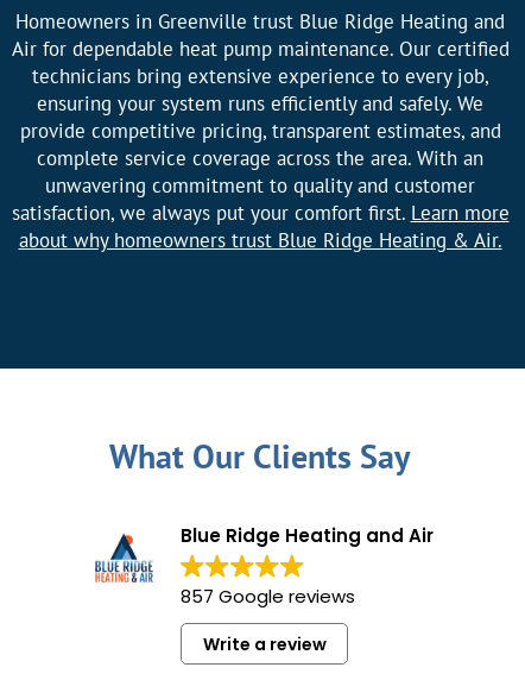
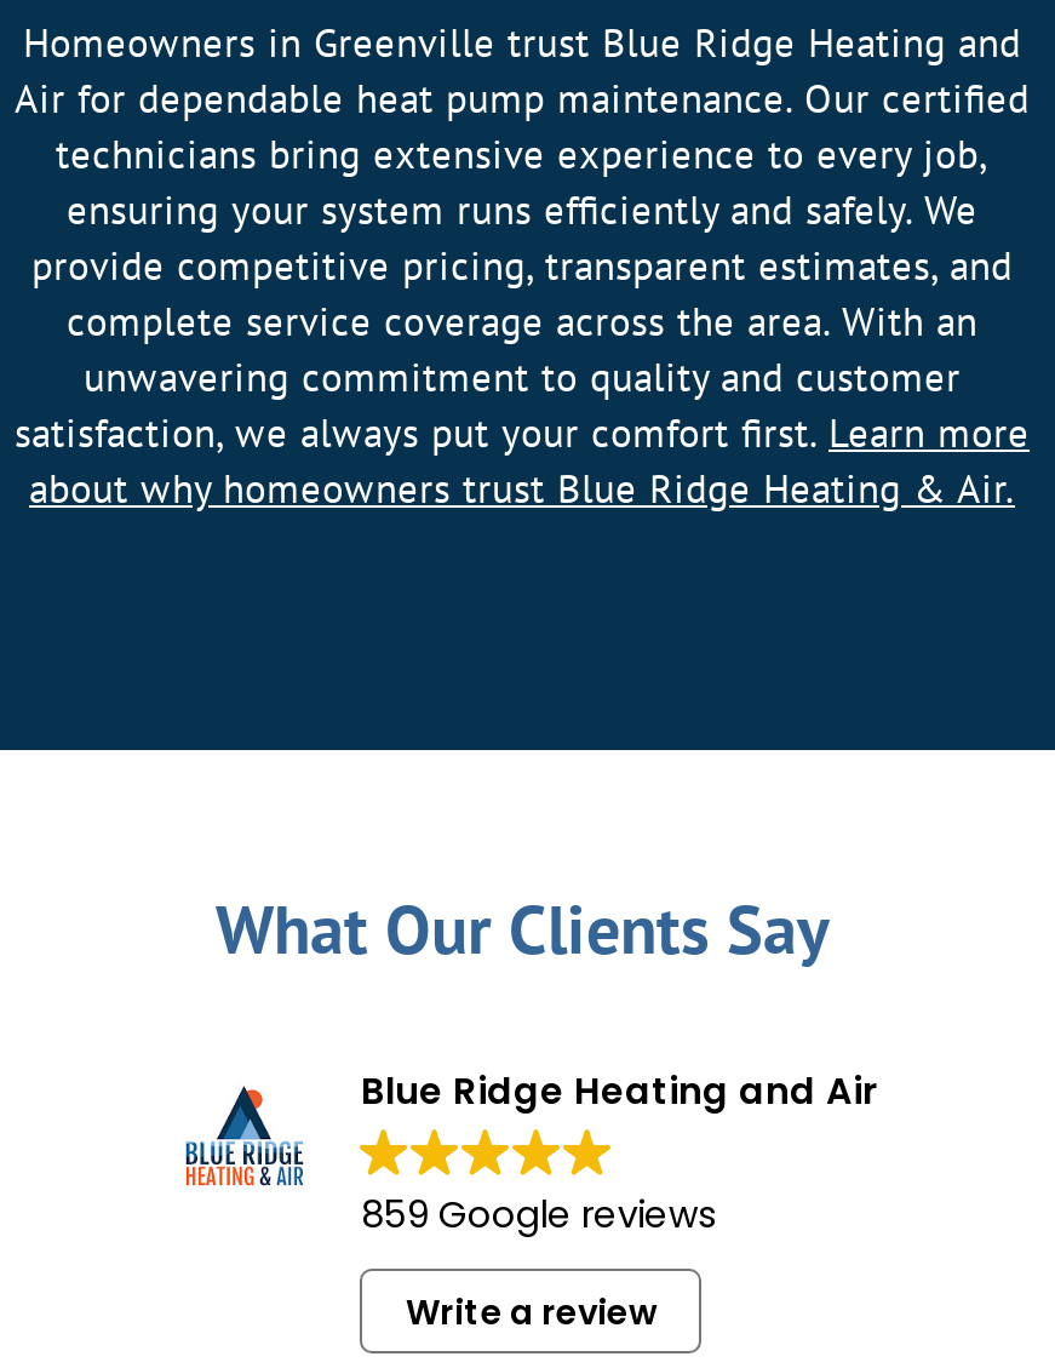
- 857 Google reviews
+ 859 Google reviews
